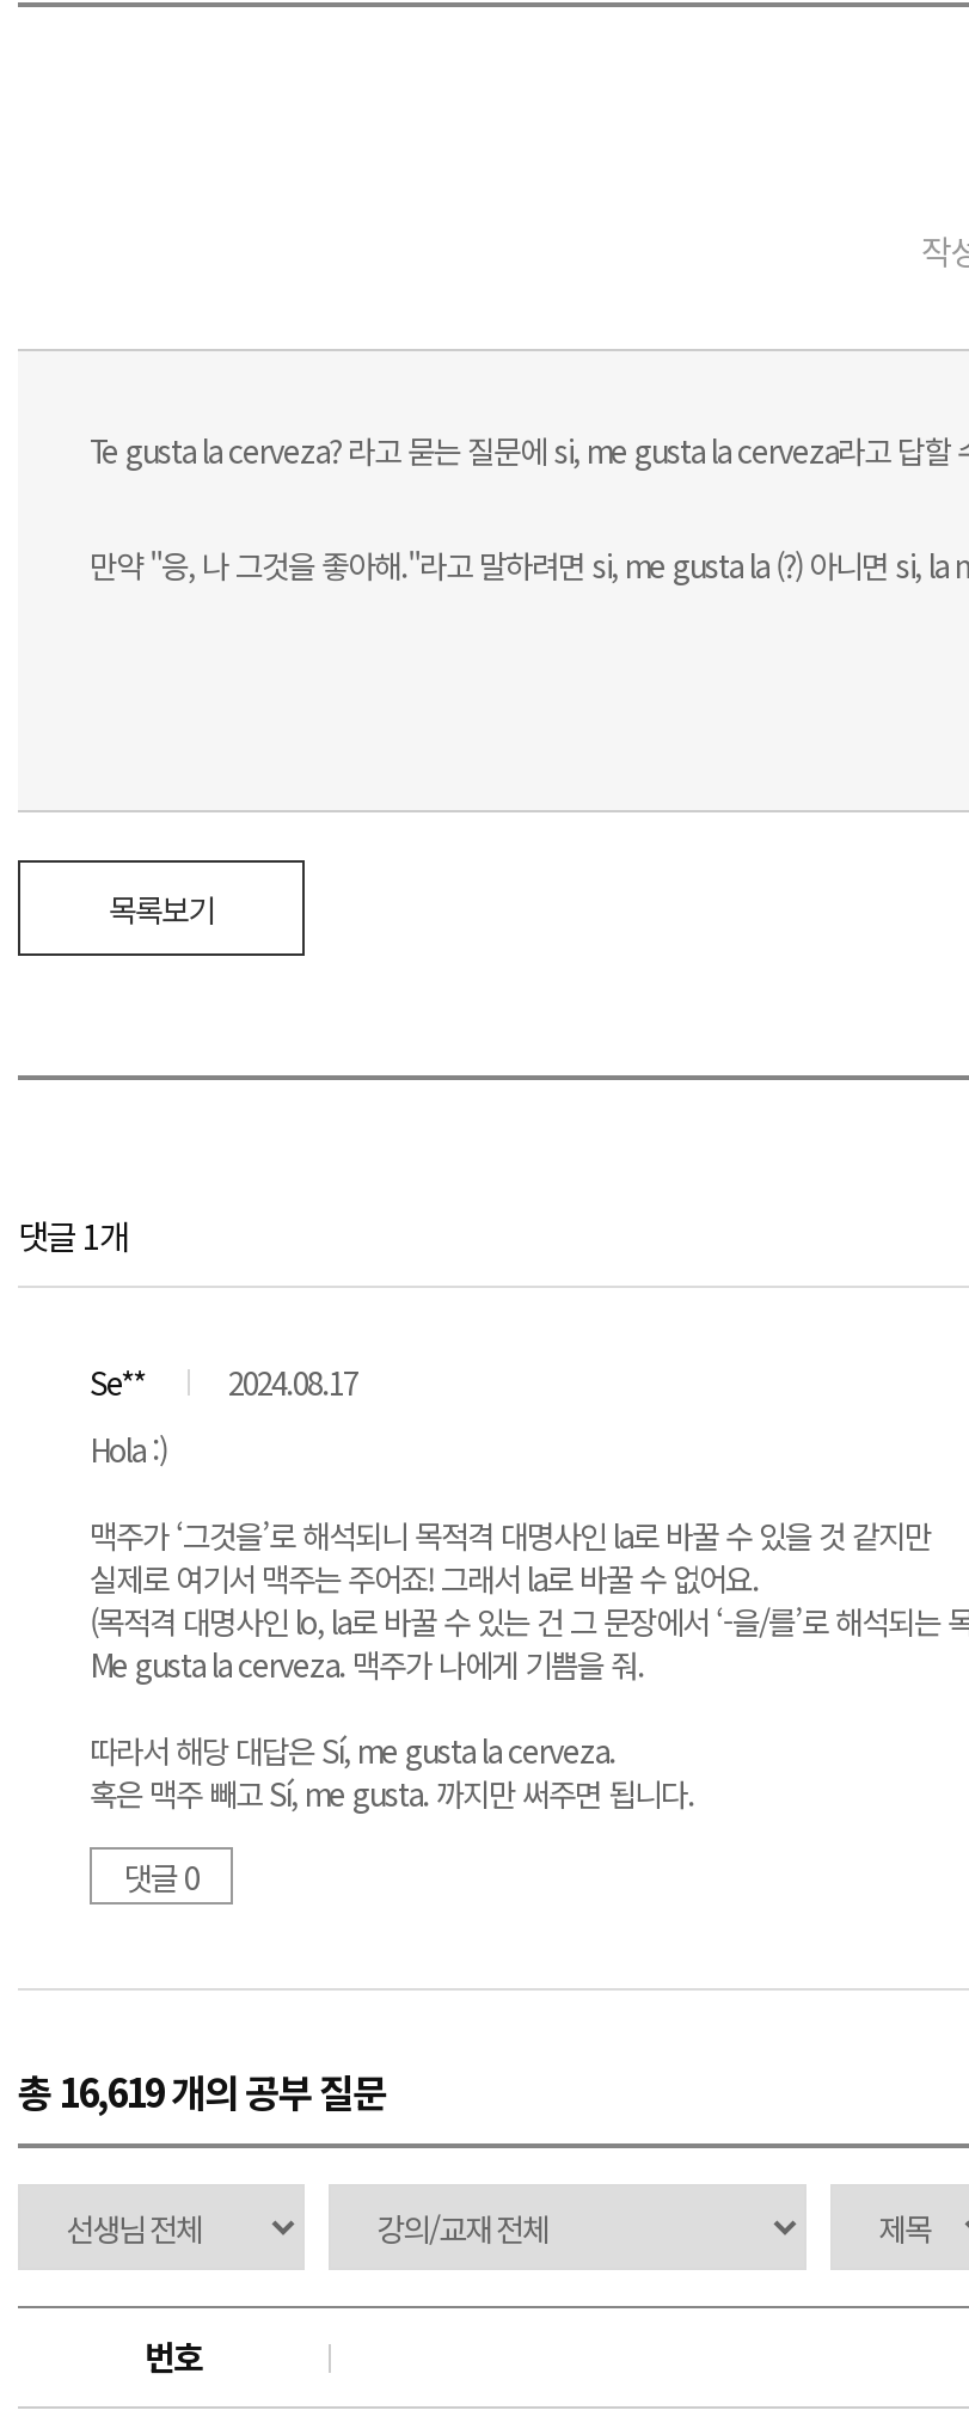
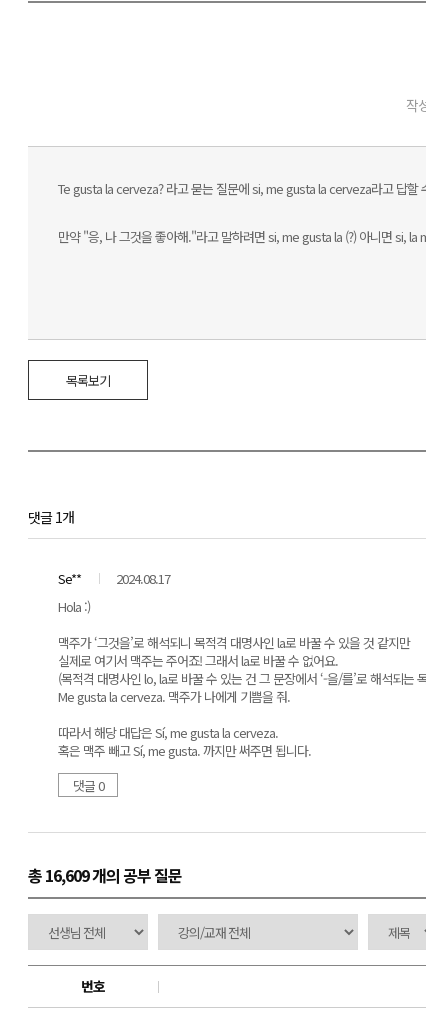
- 총 16,619 개의 공부 질문
+ 총 16,609 개의 공부 질문
